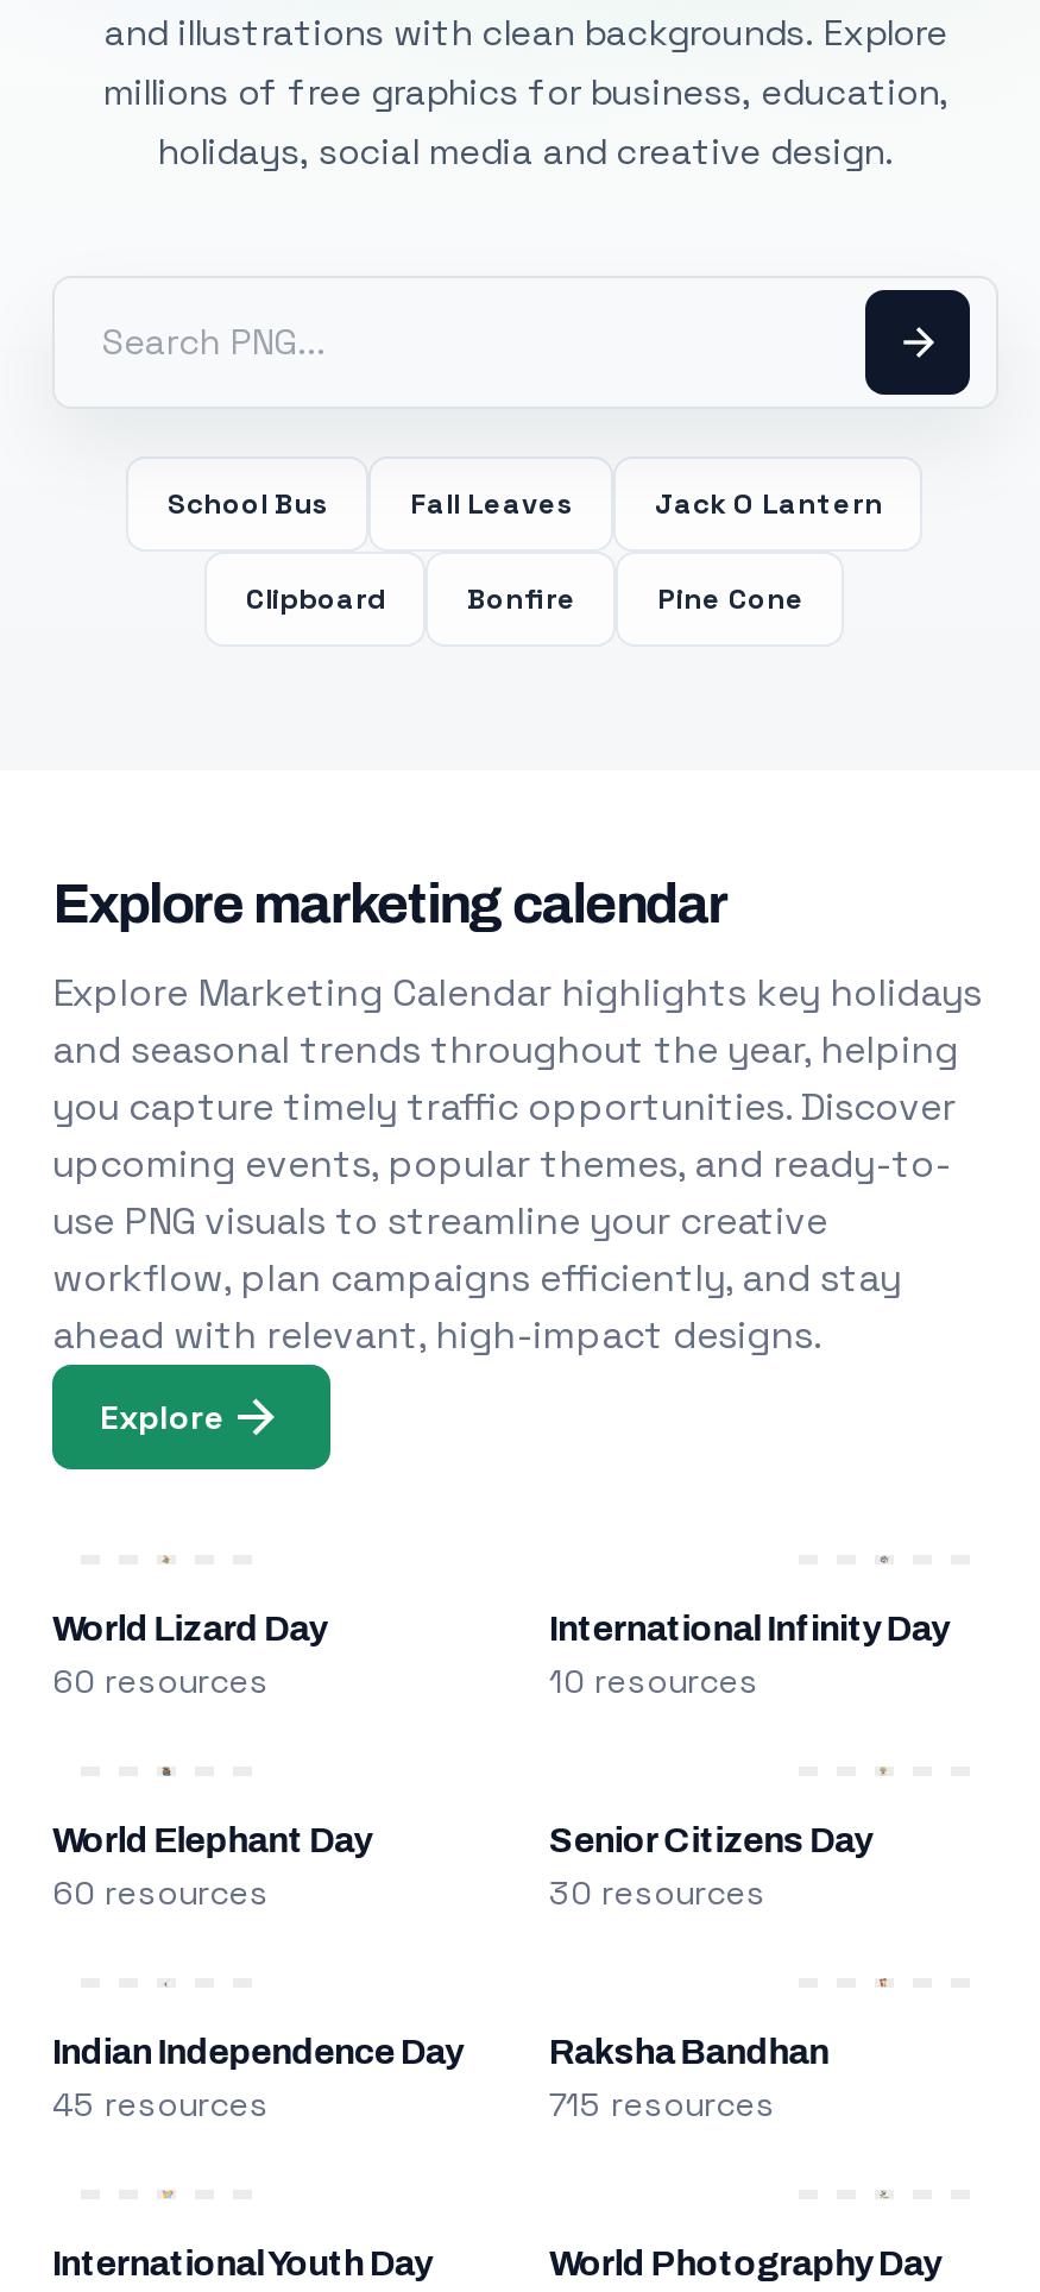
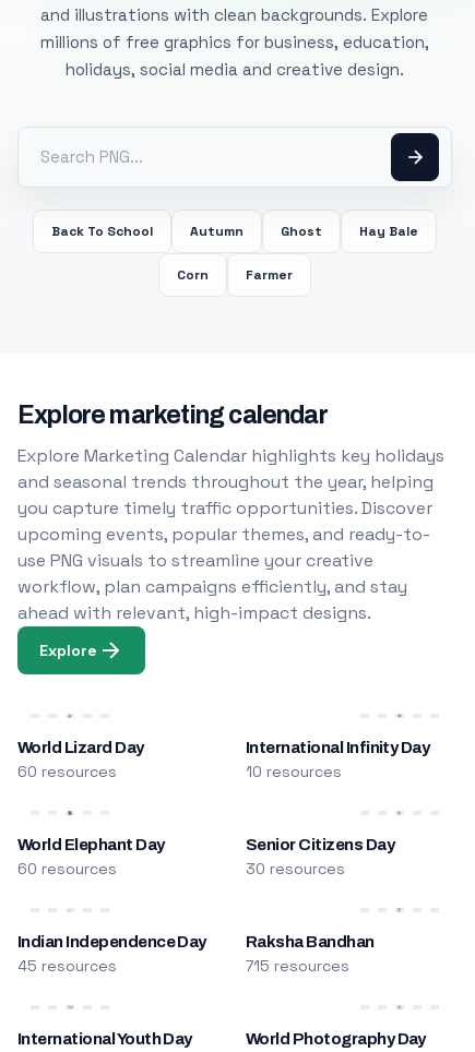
- School Bus
- Fall Leaves
- Jack O Lantern
+ Back To School
+ Autumn
+ Ghost
+ Hay Bale

- Clipboard
- Bonfire
- Pine Cone
+ Corn
+ Farmer
